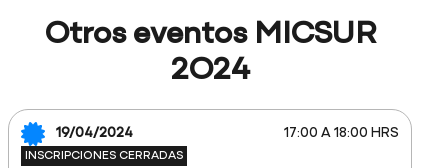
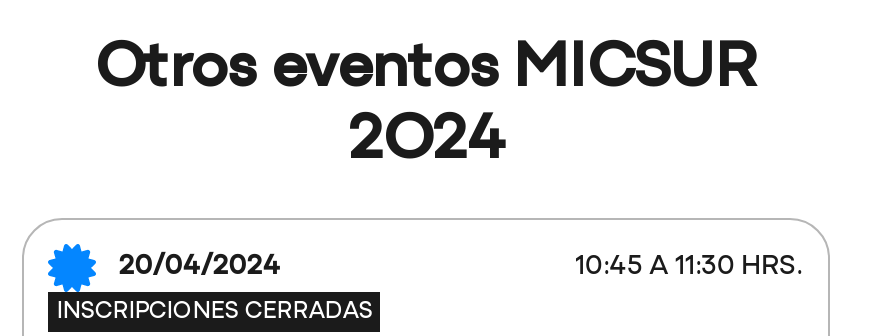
- 19/04/2024
+ 20/04/2024

- 17:00 A 18:00 HRS
+ 10:45 A 11:30 HRS.
